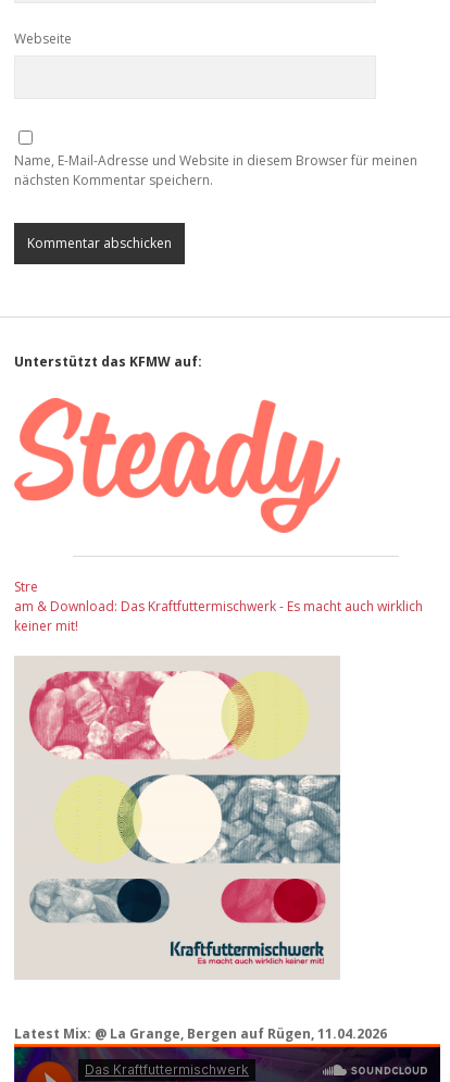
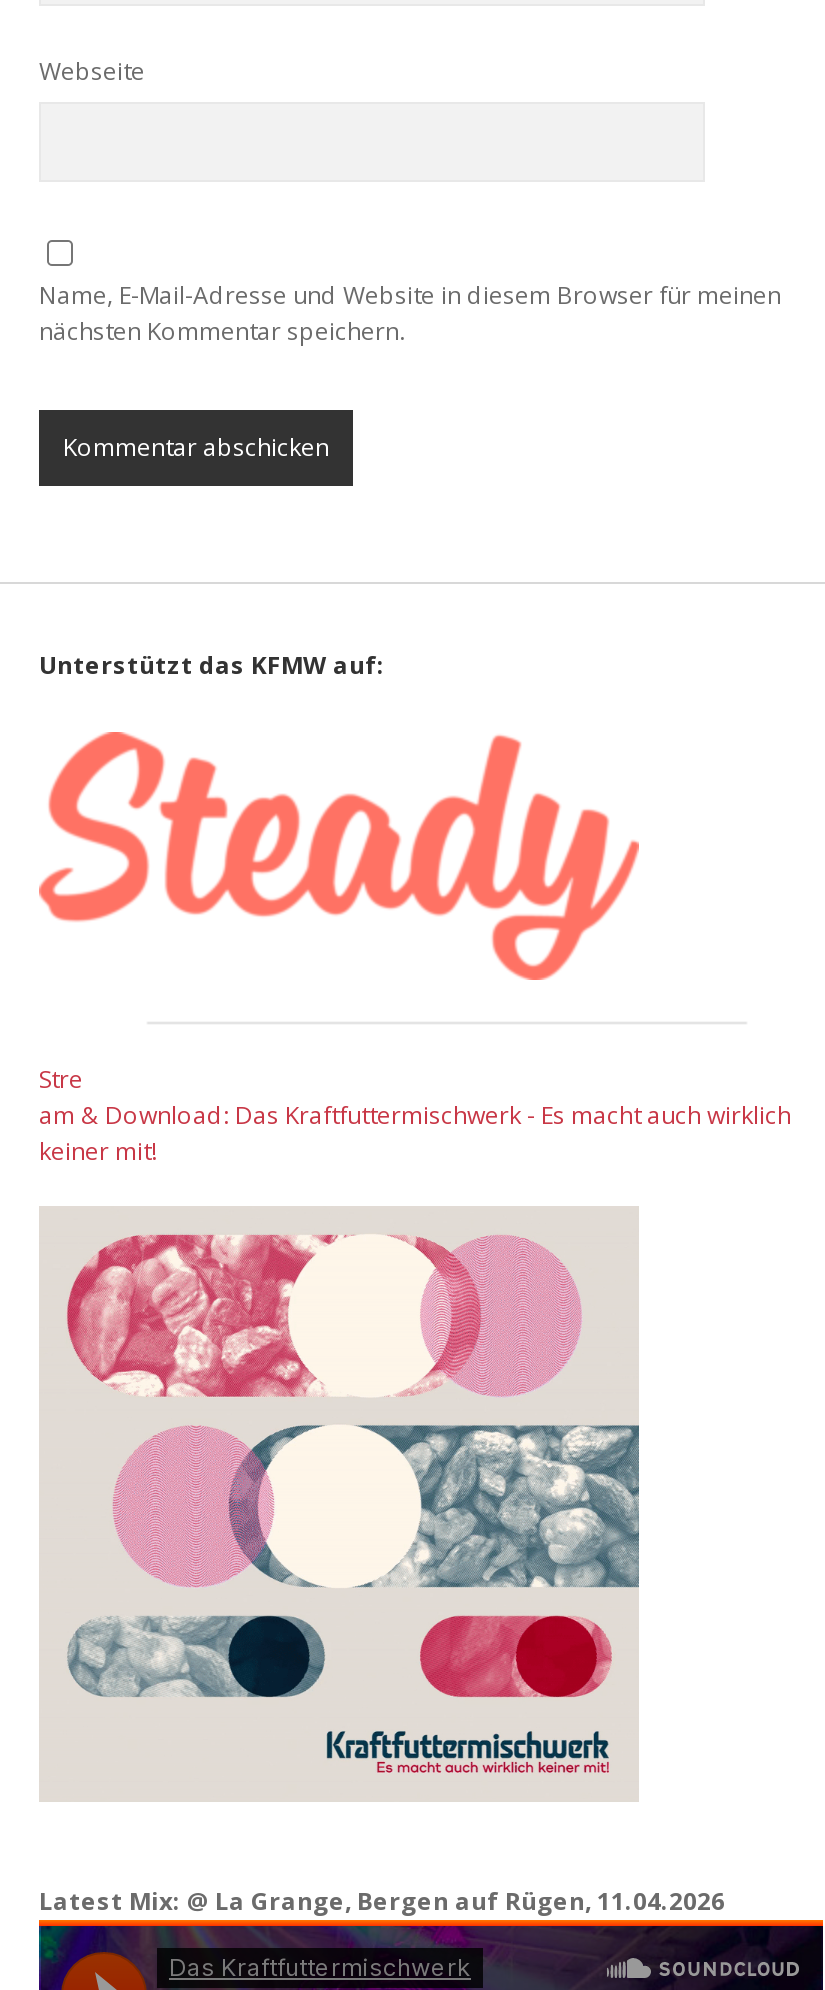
- [image]
+ [image]

- [image]
+ [image]
